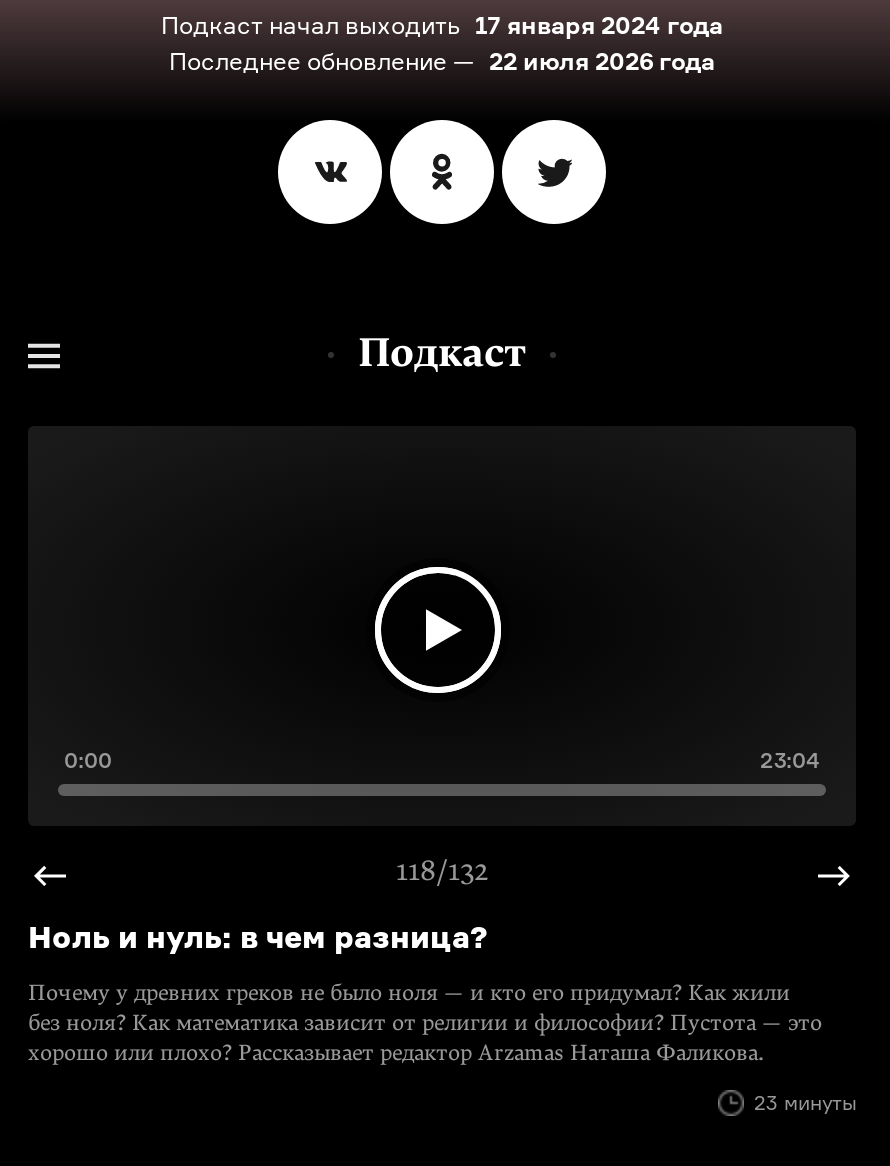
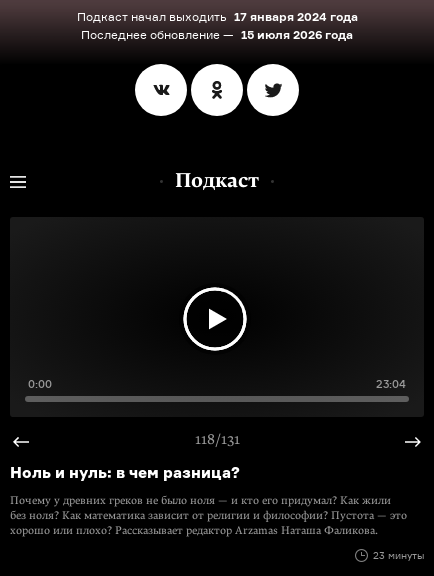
- Последнее обновление — 22 июля 2026 года
+ Последнее обновление — 15 июля 2026 года

- 118/132
+ 118/131
